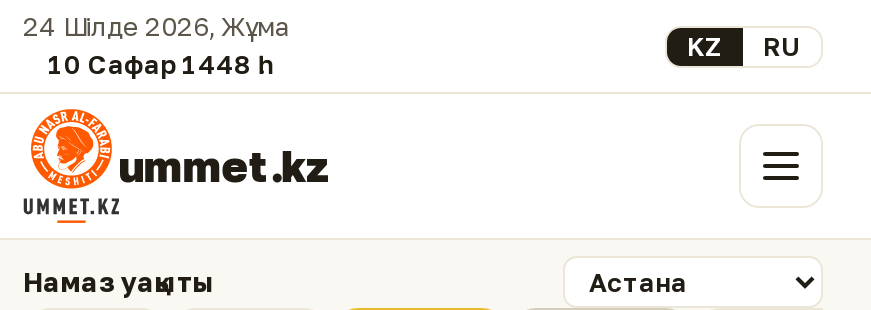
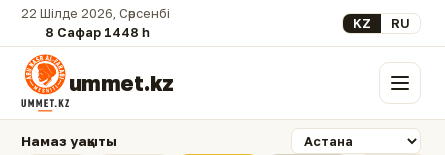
- 24 Шілде 2026, Жұма
+ 22 Шілде 2026, Сәрсенбі

- 10 Сафар 1448 һ.
+ 8 Сафар 1448 һ.
